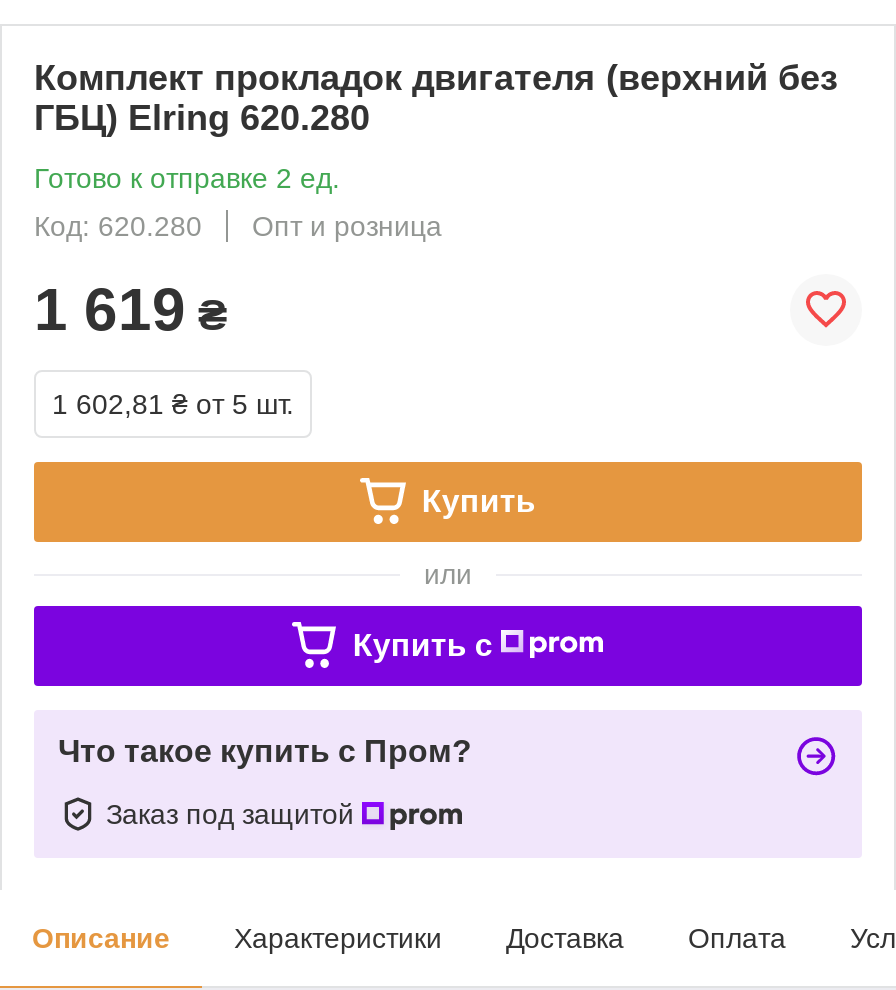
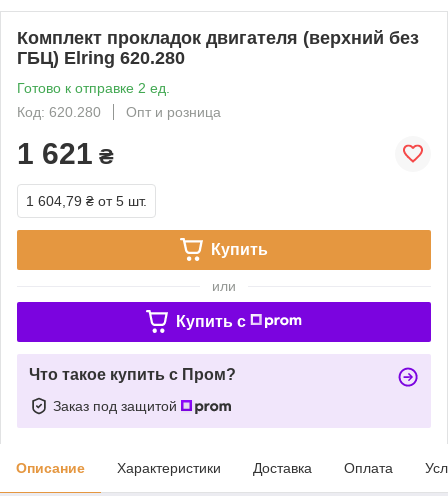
- 1 619 ₴
+ 1 621 ₴

- 1 602,81 ₴ от 5 шт.
+ 1 604,79 ₴ от 5 шт.
